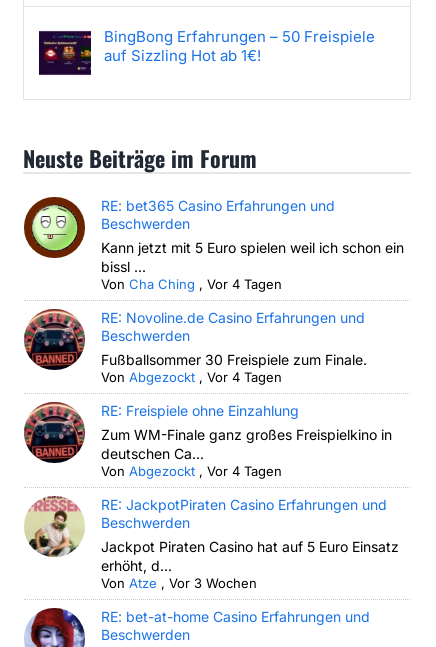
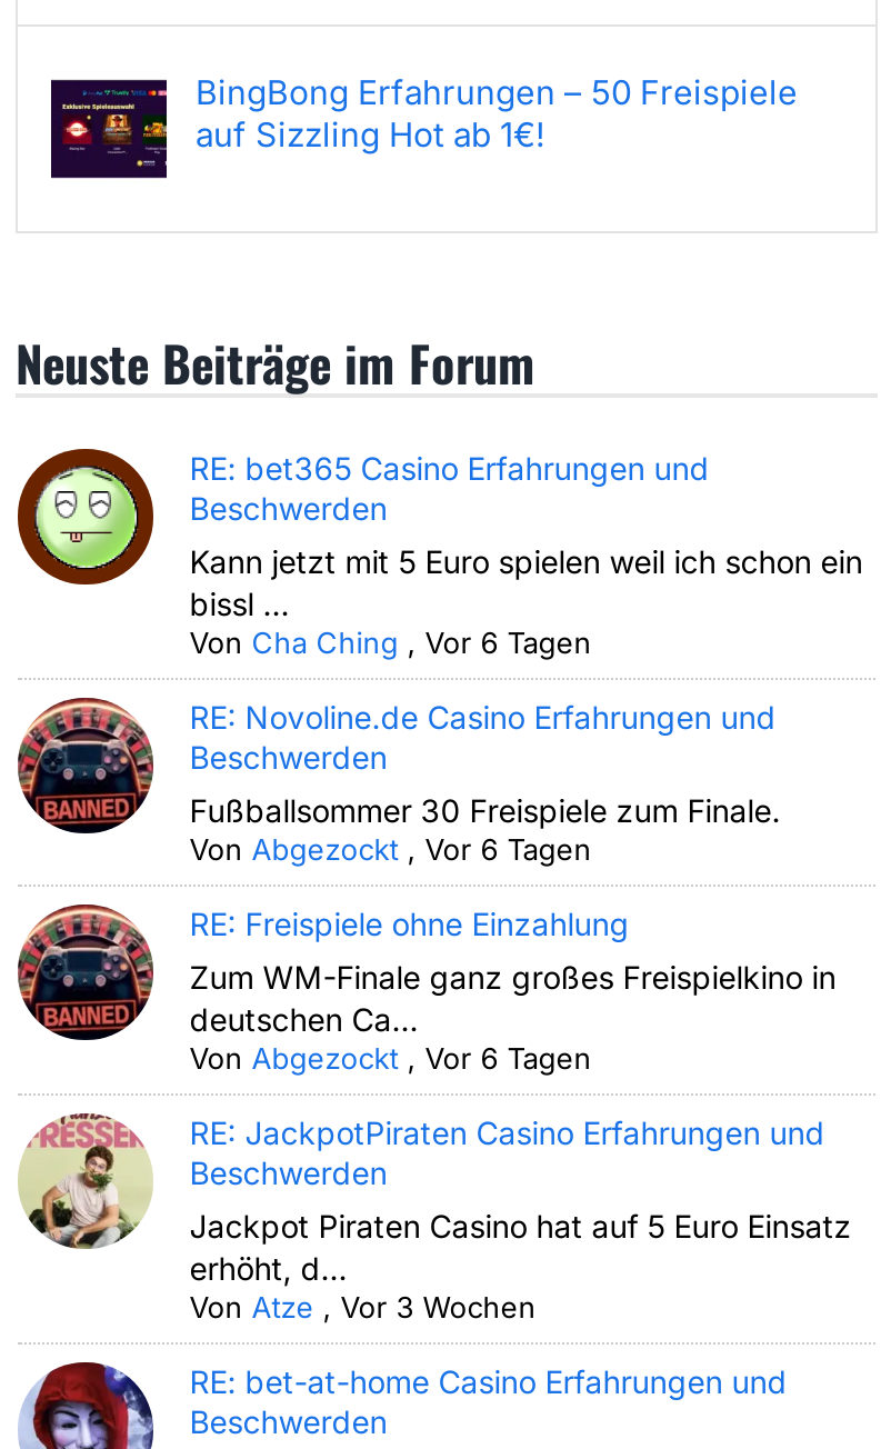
- Von Cha Ching, Vor 4 Tagen
+ Von Cha Ching, Vor 6 Tagen

- Von Abgezockt, Vor 4 Tagen
+ Von Abgezockt, Vor 6 Tagen

- Von Abgezockt, Vor 4 Tagen
+ Von Abgezockt, Vor 6 Tagen
